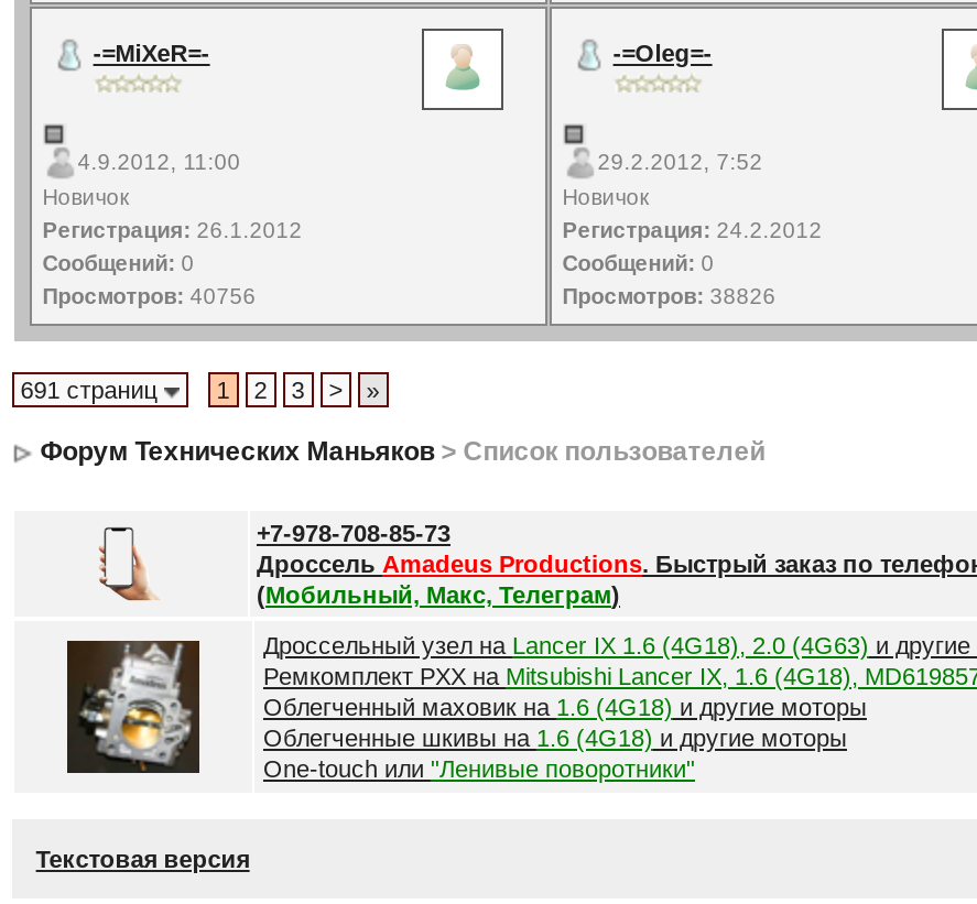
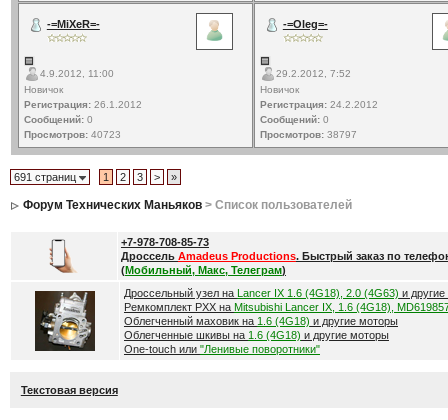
- Просмотров: 40756
+ Просмотров: 40723

- Просмотров: 38826
+ Просмотров: 38797
